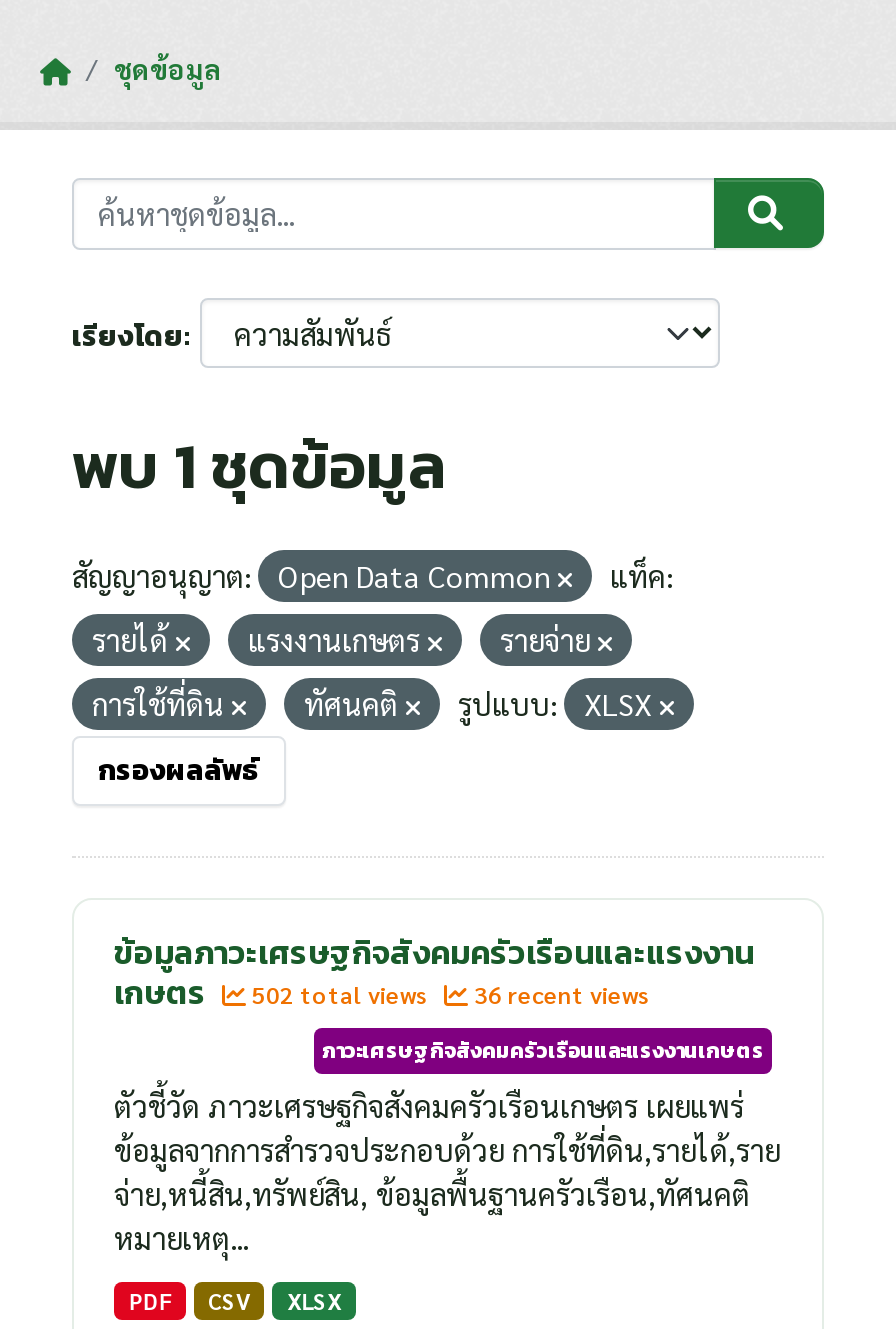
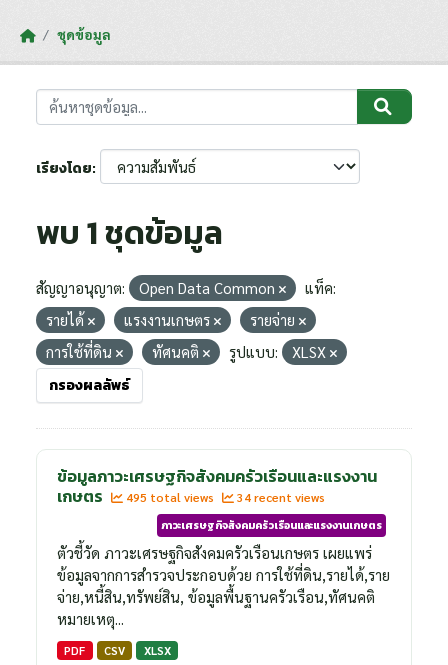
- 502 total views
+ 495 total views

- 36 recent views
+ 34 recent views
